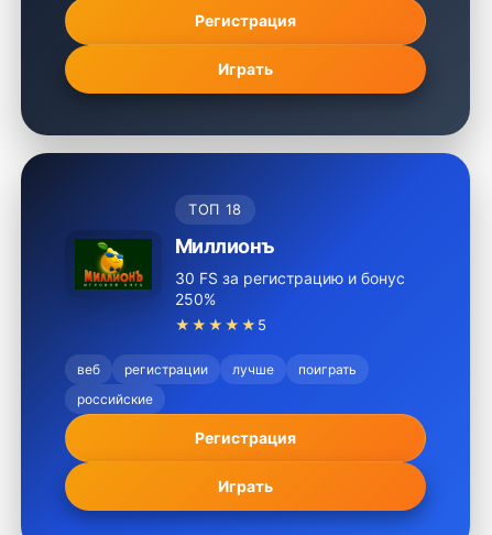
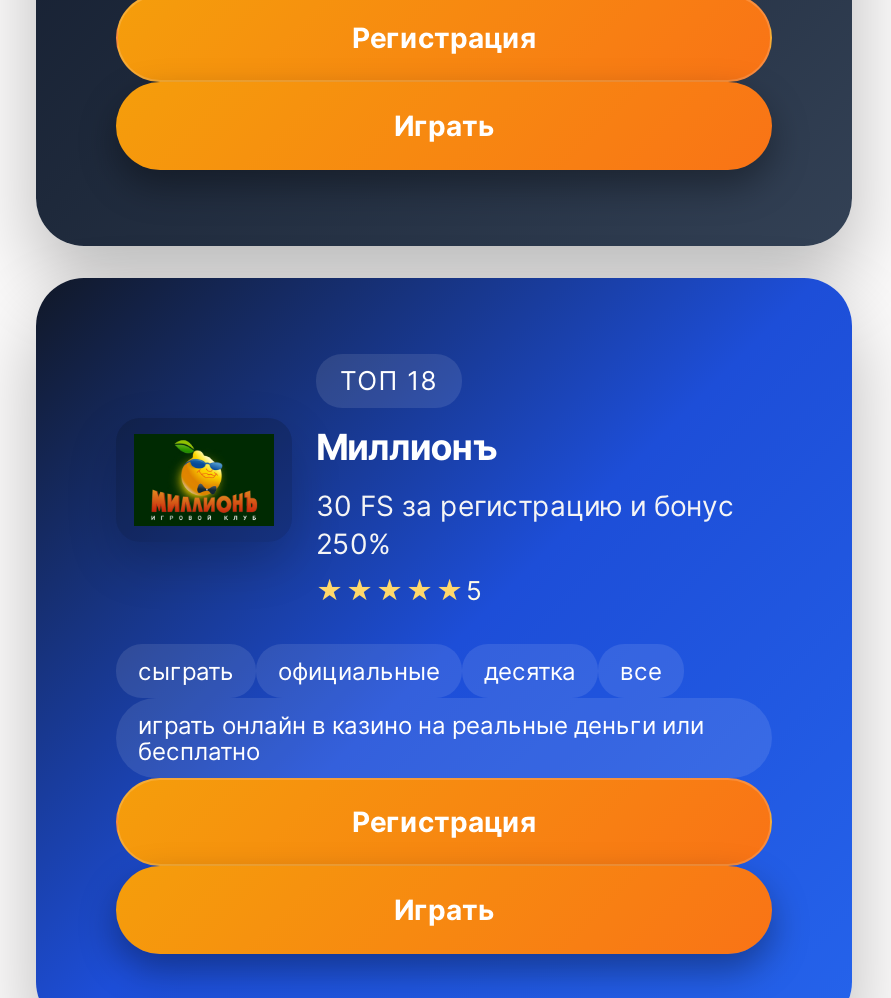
- веб
- регистрации
- лучше
- поиграть
+ сыграть
+ официальные
+ десятка
+ все

- российские
+ играть онлайн в казино на реальные деньги или
+ бесплатно
